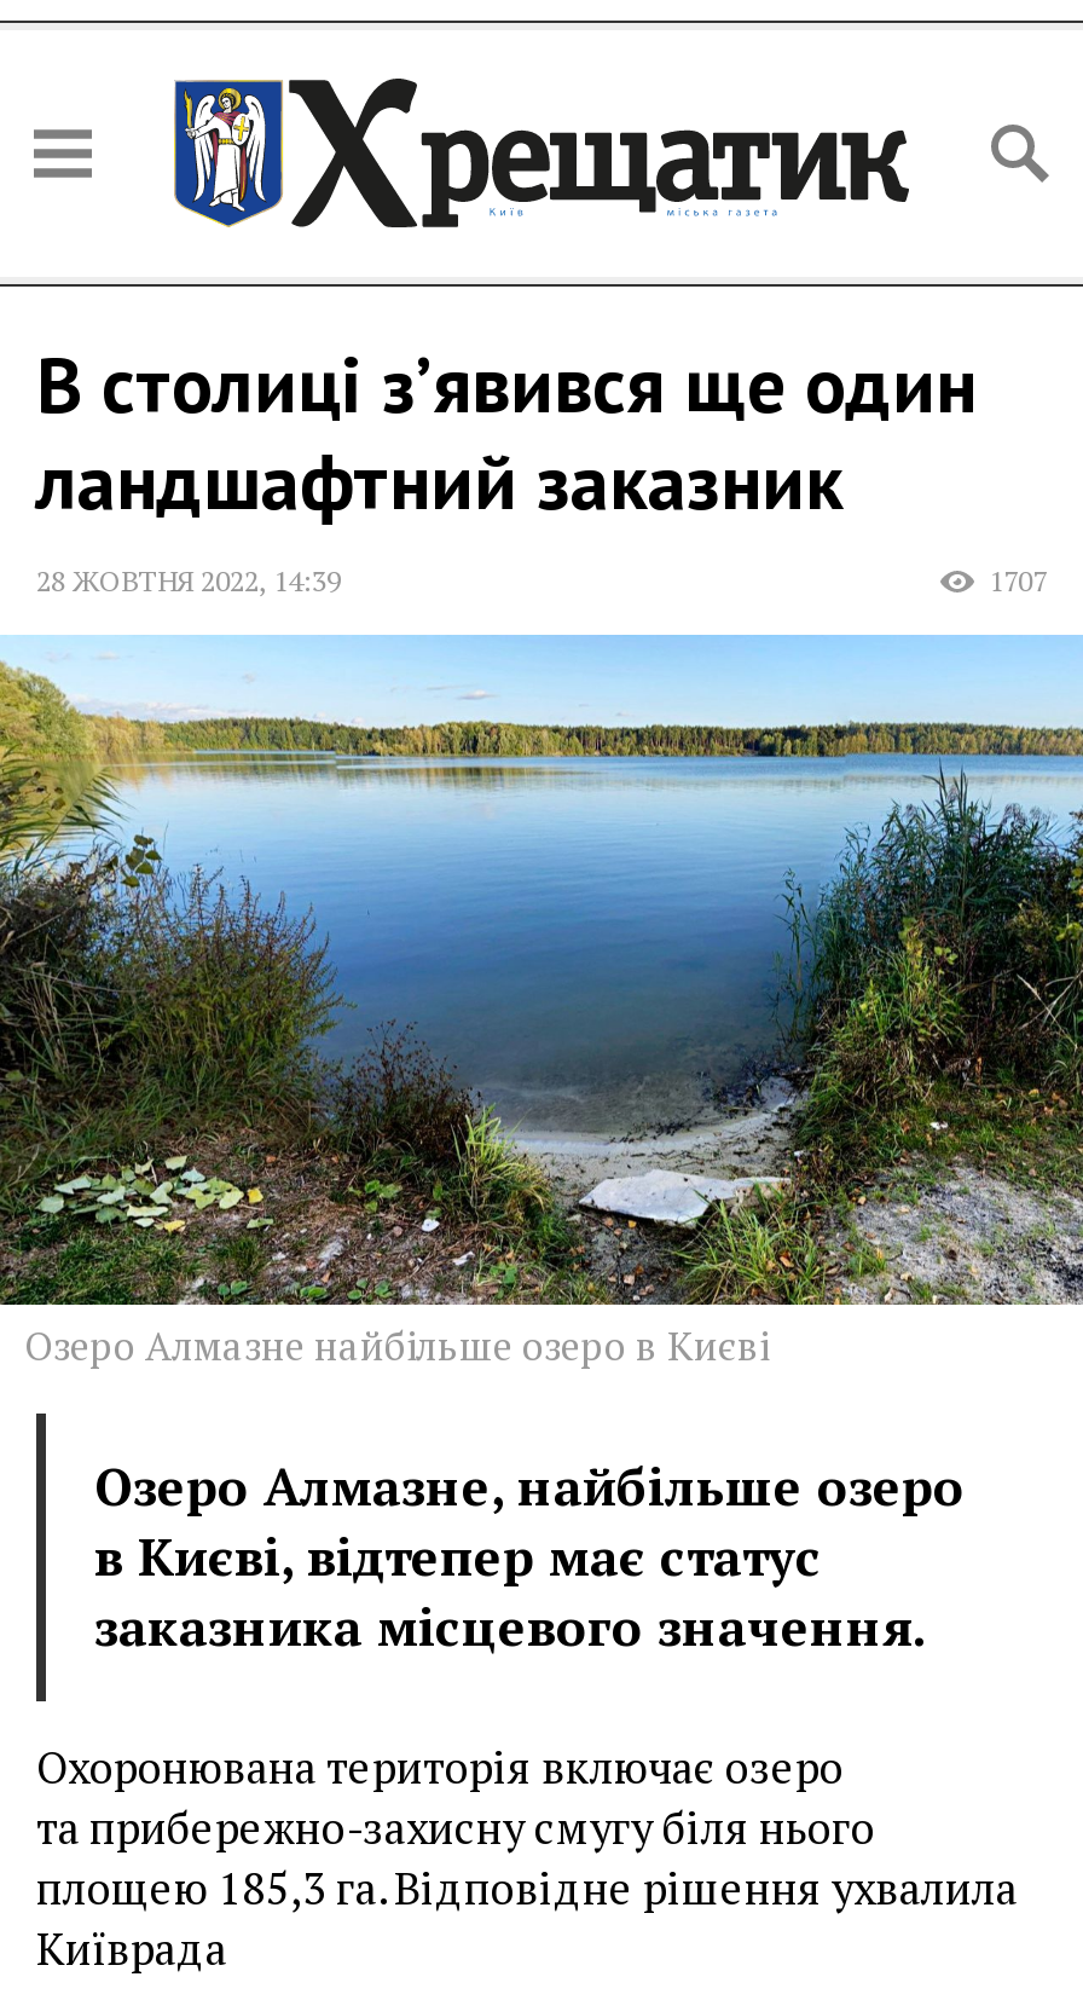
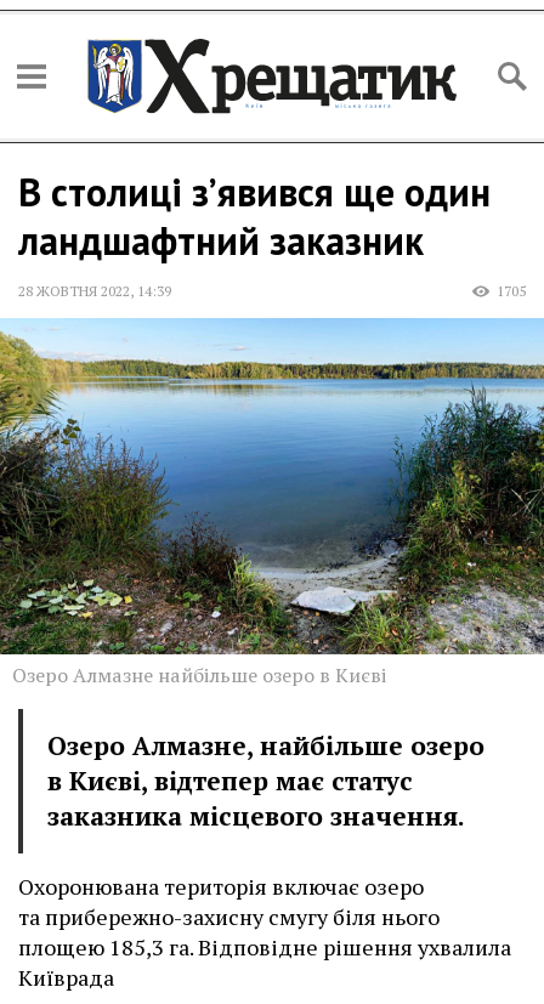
- 1707
+ 1705
